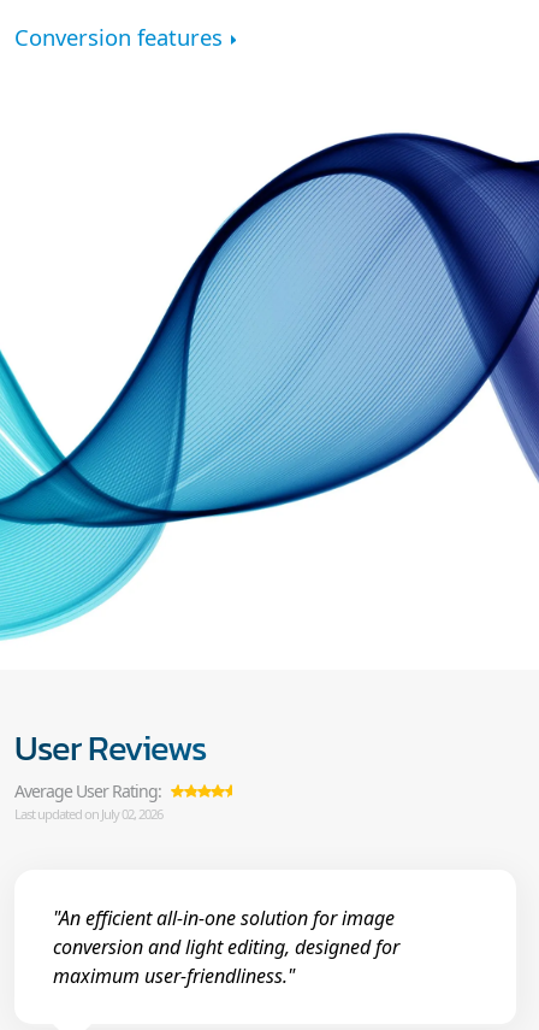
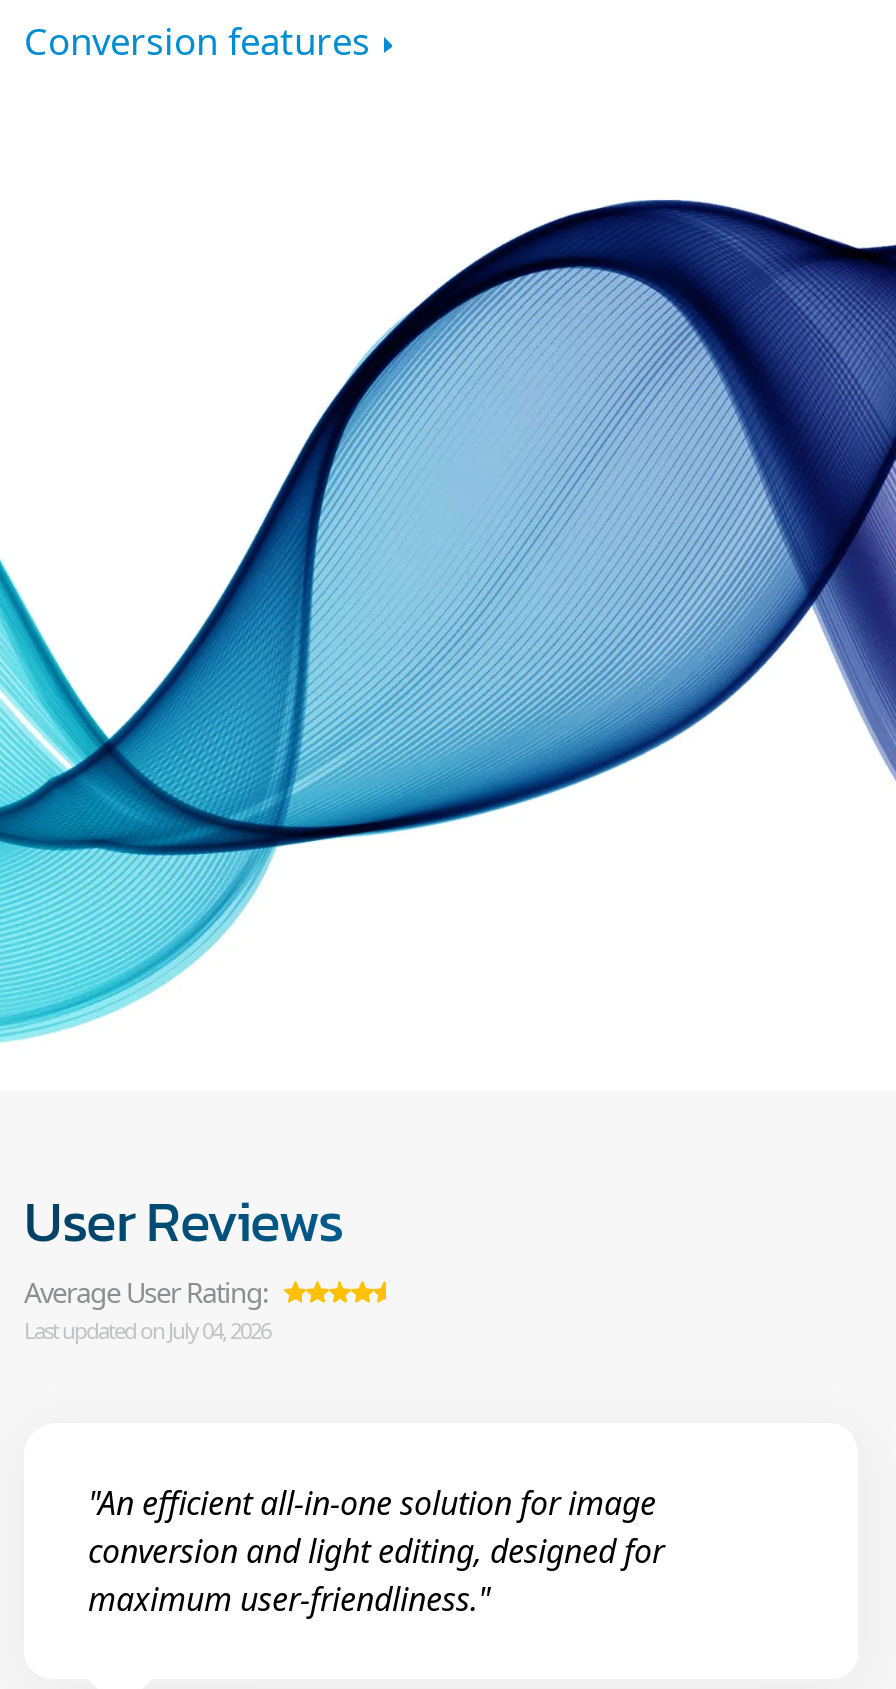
- Last updated on July 02, 2026
+ Last updated on July 04, 2026
